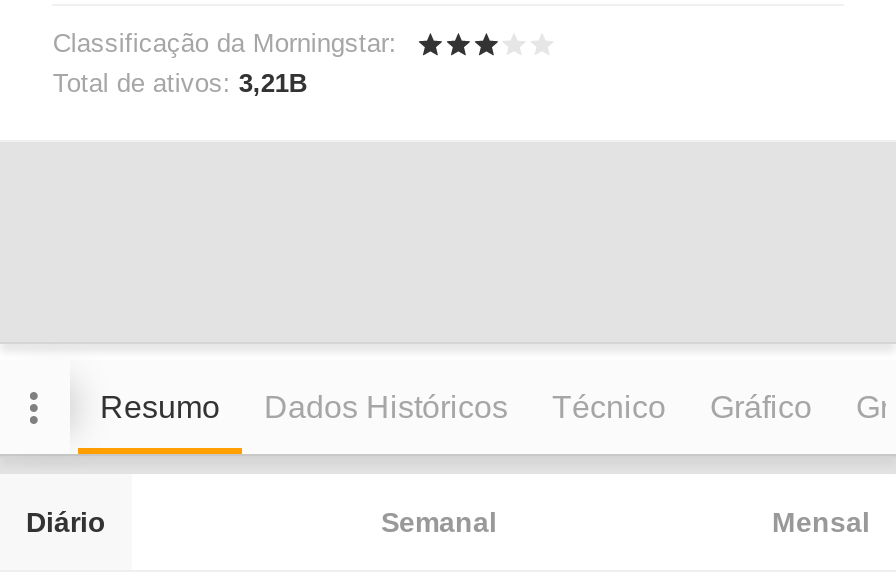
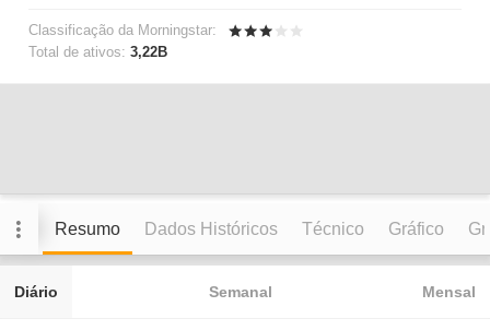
- Total de ativos: 3,21B
+ Total de ativos: 3,22B
